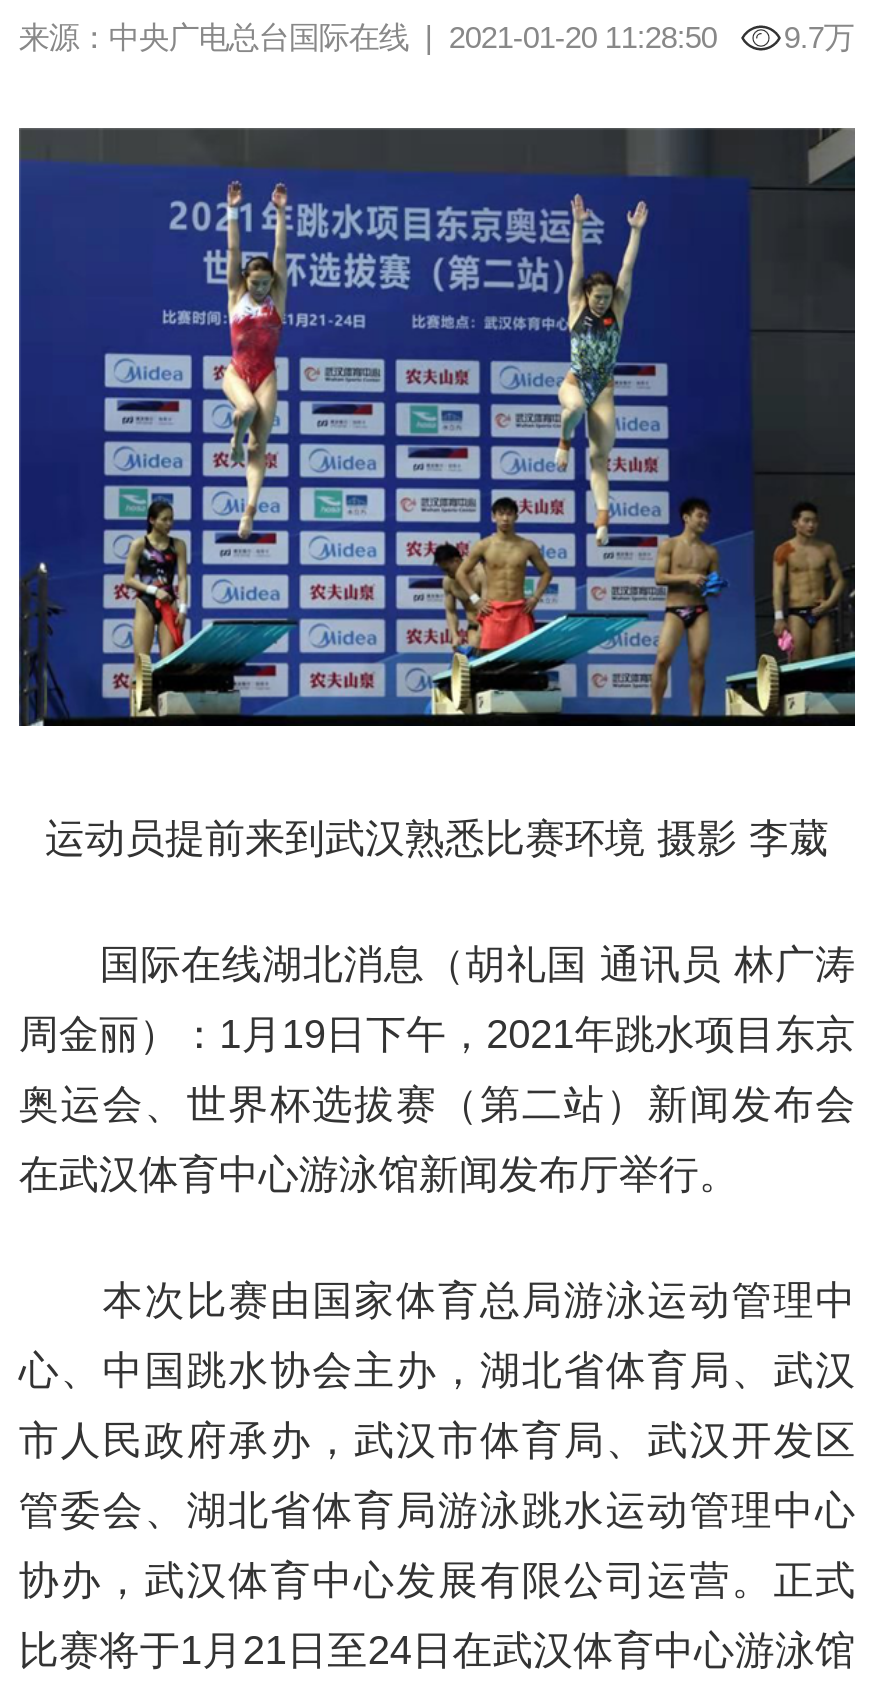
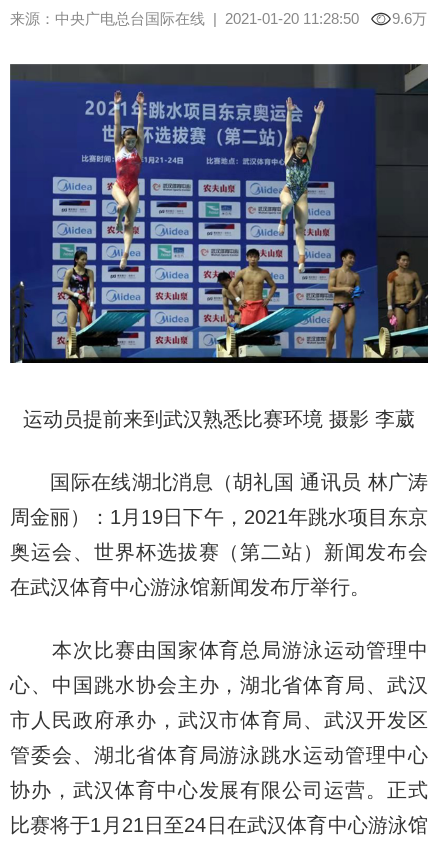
- 9.7万
+ 9.6万
